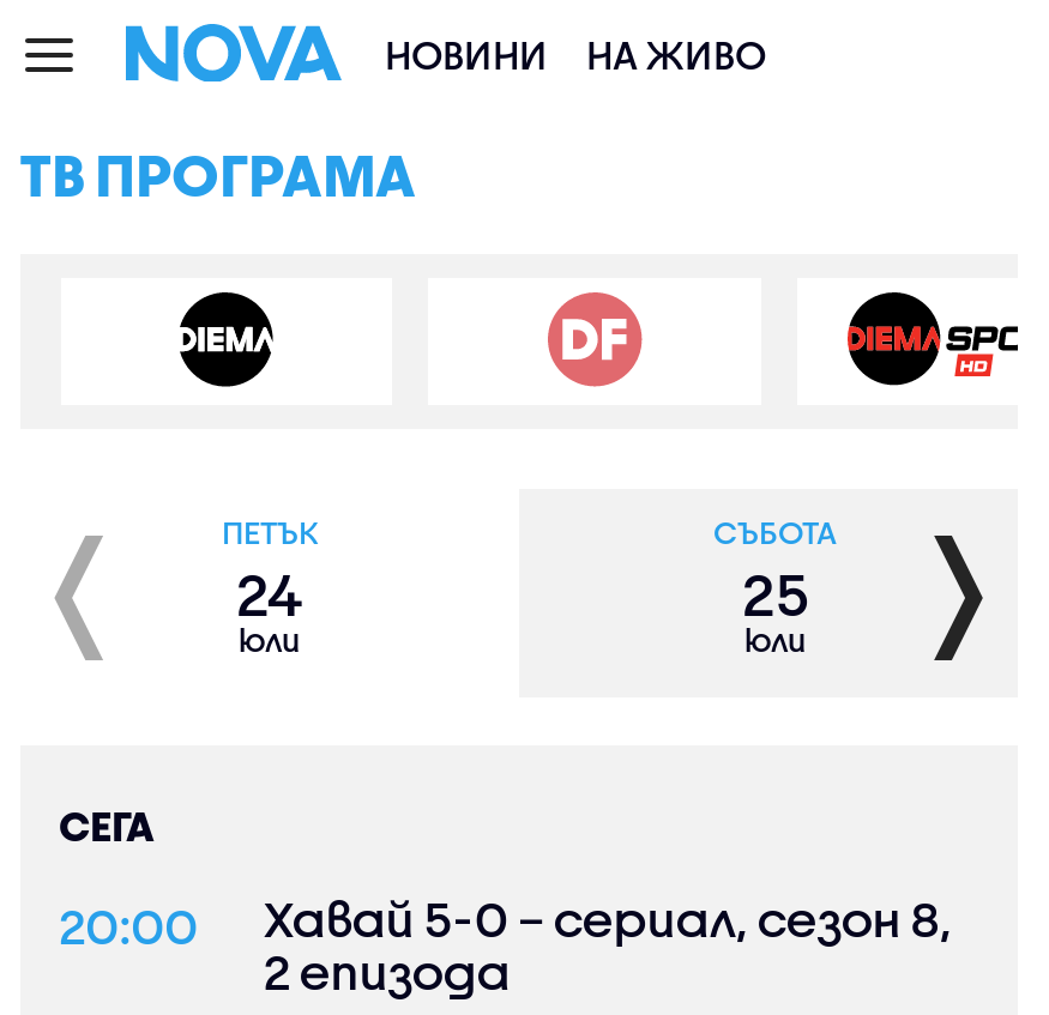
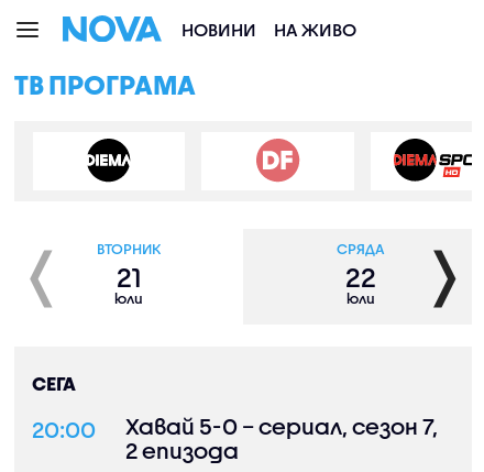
- ПЕТЪК
- 24
+ ВТОРНИК
+ 21

- СЪБОТА
- 25
+ СРЯДА
+ 22

- Хавай 5-0 – сериал, сезон 8,
+ Хавай 5-0 – сериал, сезон 7,
